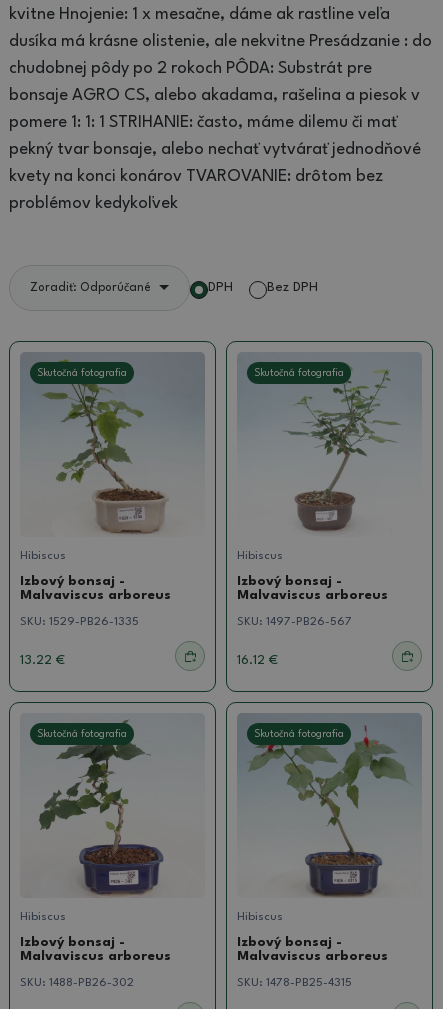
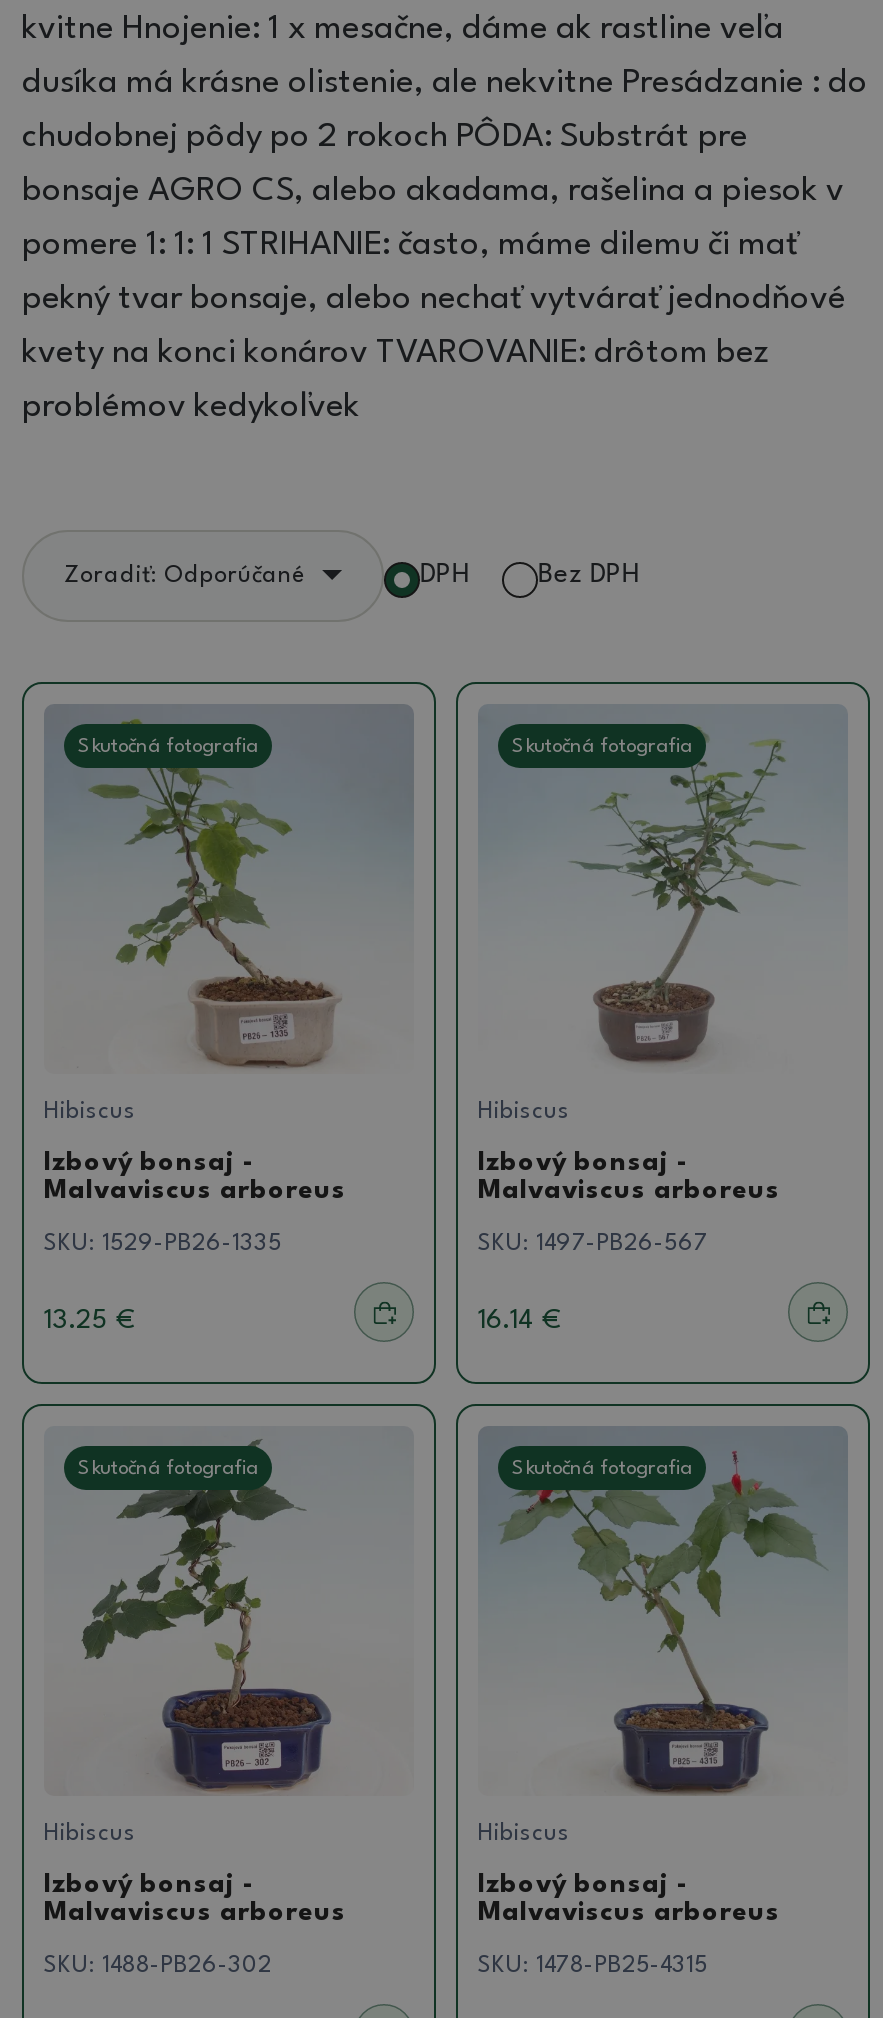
- 13.22 €
+ 13.25 €

- 16.12 €
+ 16.14 €
